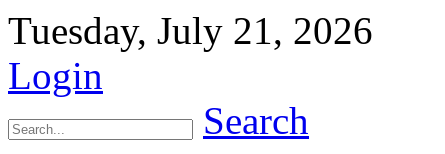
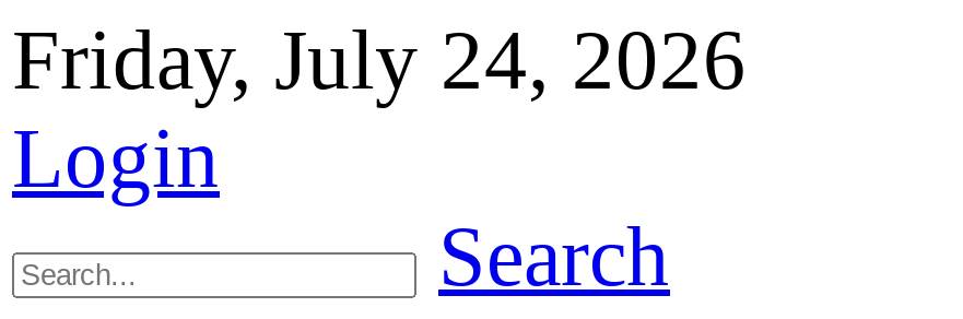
- Tuesday, July 21, 2026
+ Friday, July 24, 2026
